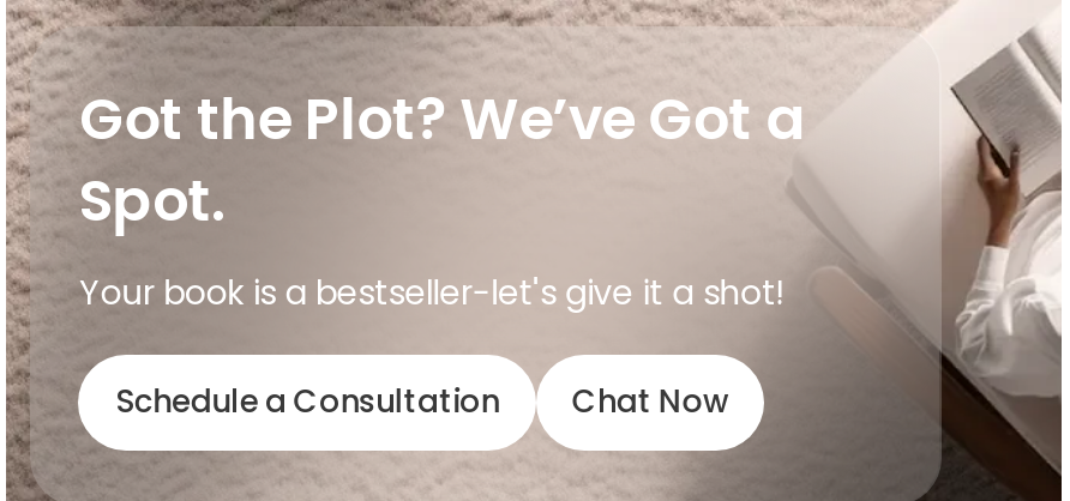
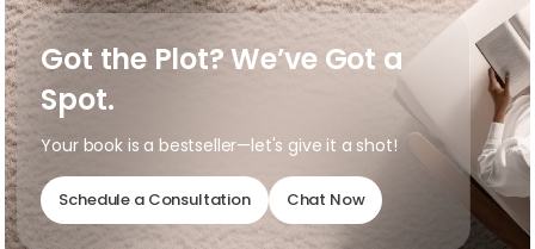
- Your book is a bestseller-let's give it a shot!
+ Your book is a bestseller—let's give it a shot!
